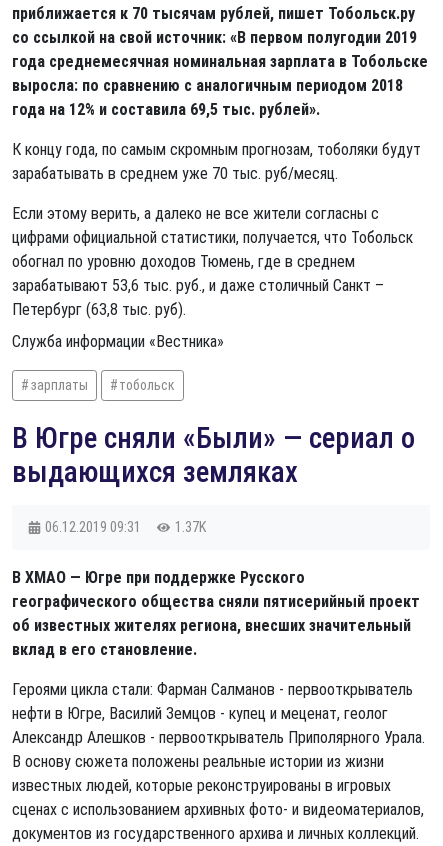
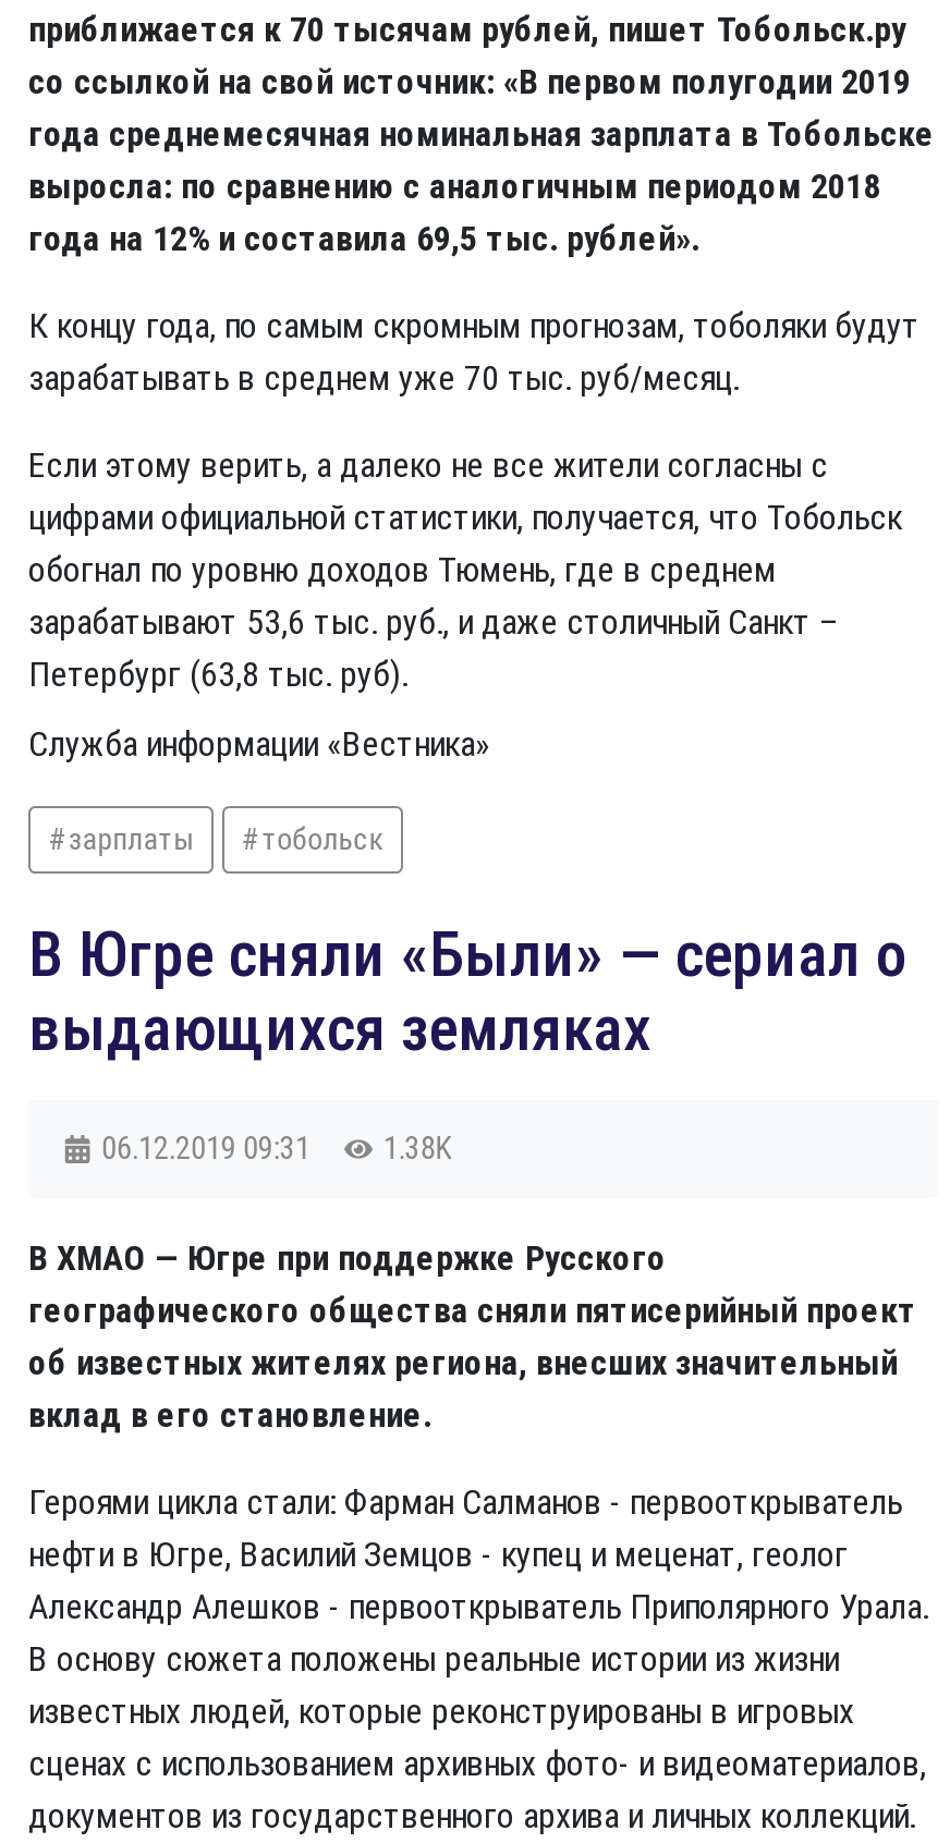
- 06.12.2019 09:31 1.37K
+ 06.12.2019 09:31 1.38K
